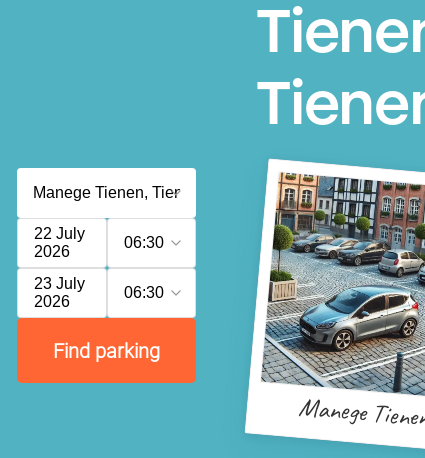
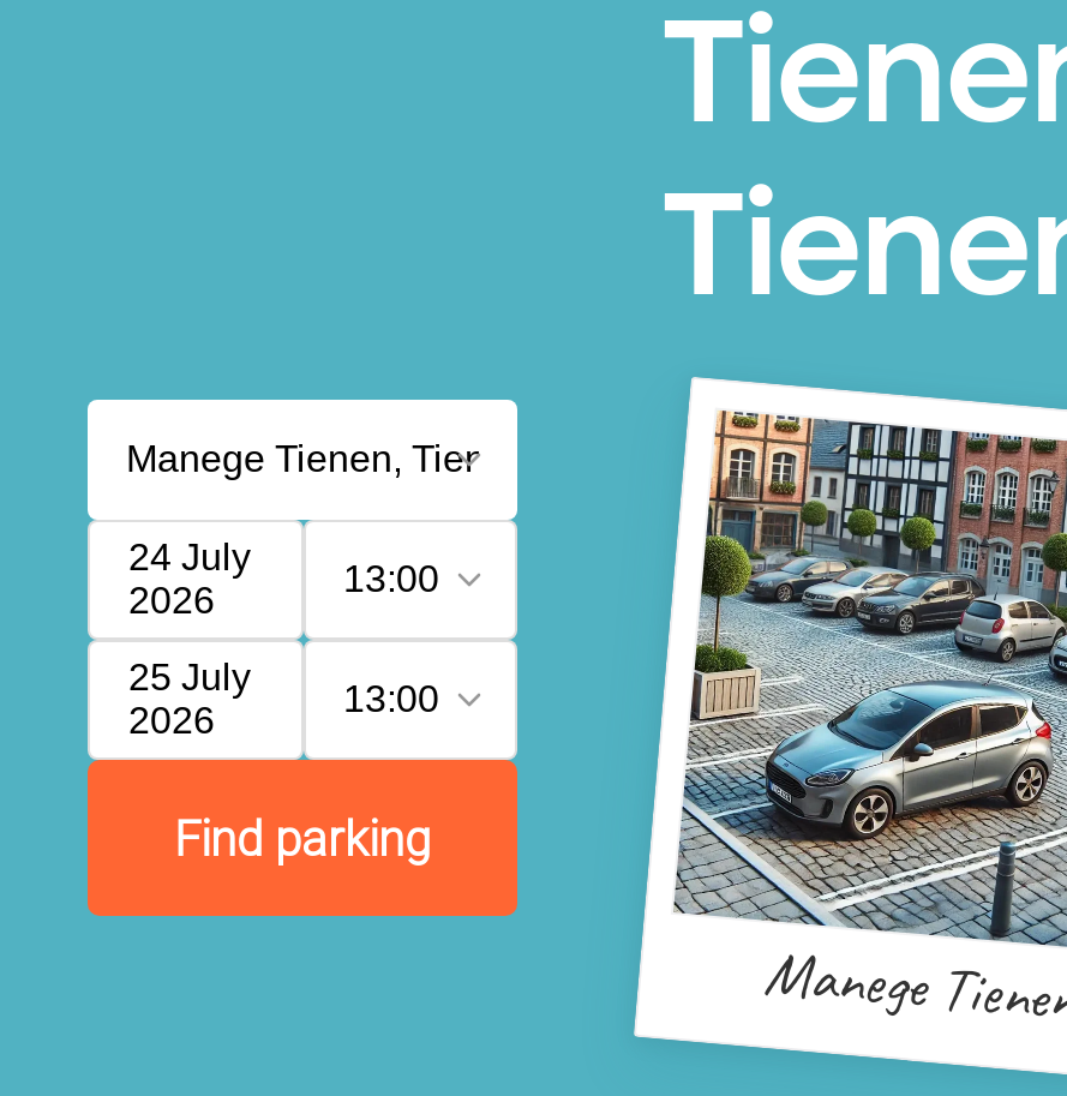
- 22 July
+ 24 July

- 06:30
+ 13:00

- 23 July
+ 25 July

- 06:30
+ 13:00
